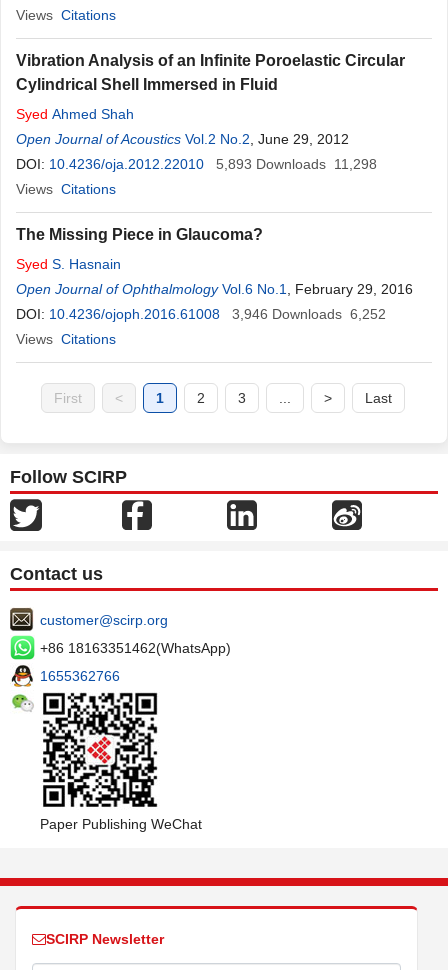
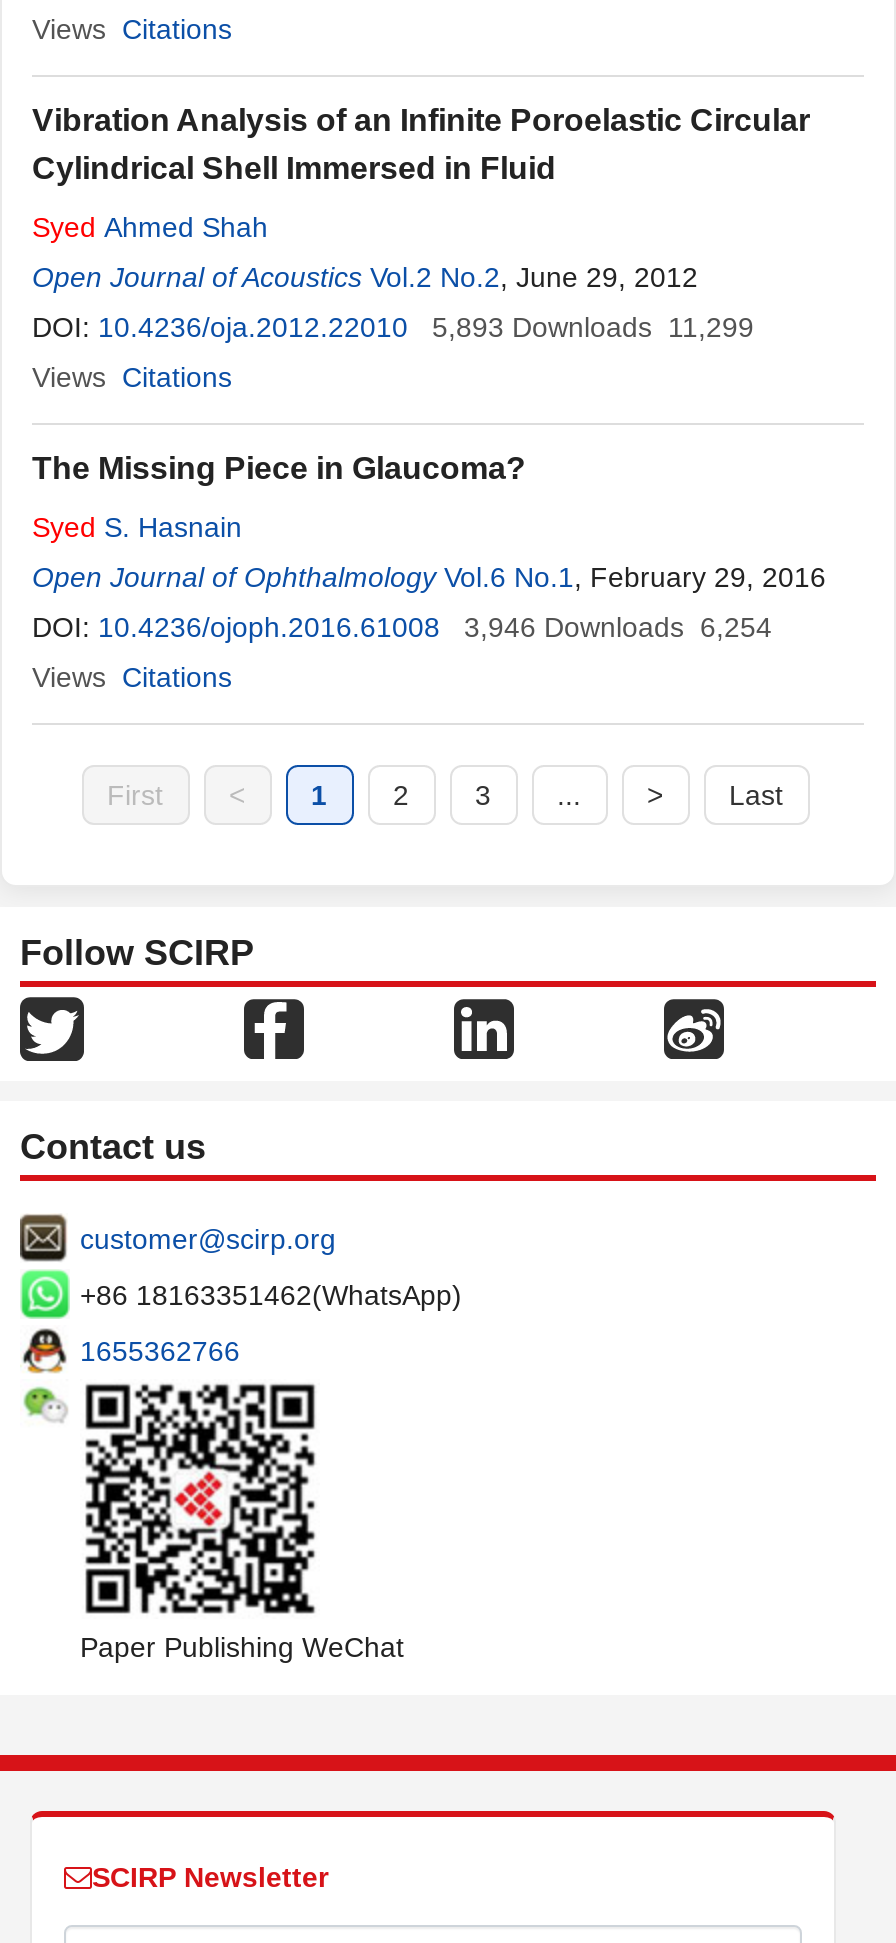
- DOI: 10.4236/oja.2012.22010 5,893 Downloads 11,298
+ DOI: 10.4236/oja.2012.22010 5,893 Downloads 11,299

- DOI: 10.4236/ojoph.2016.61008 3,946 Downloads 6,252
+ DOI: 10.4236/ojoph.2016.61008 3,946 Downloads 6,254
